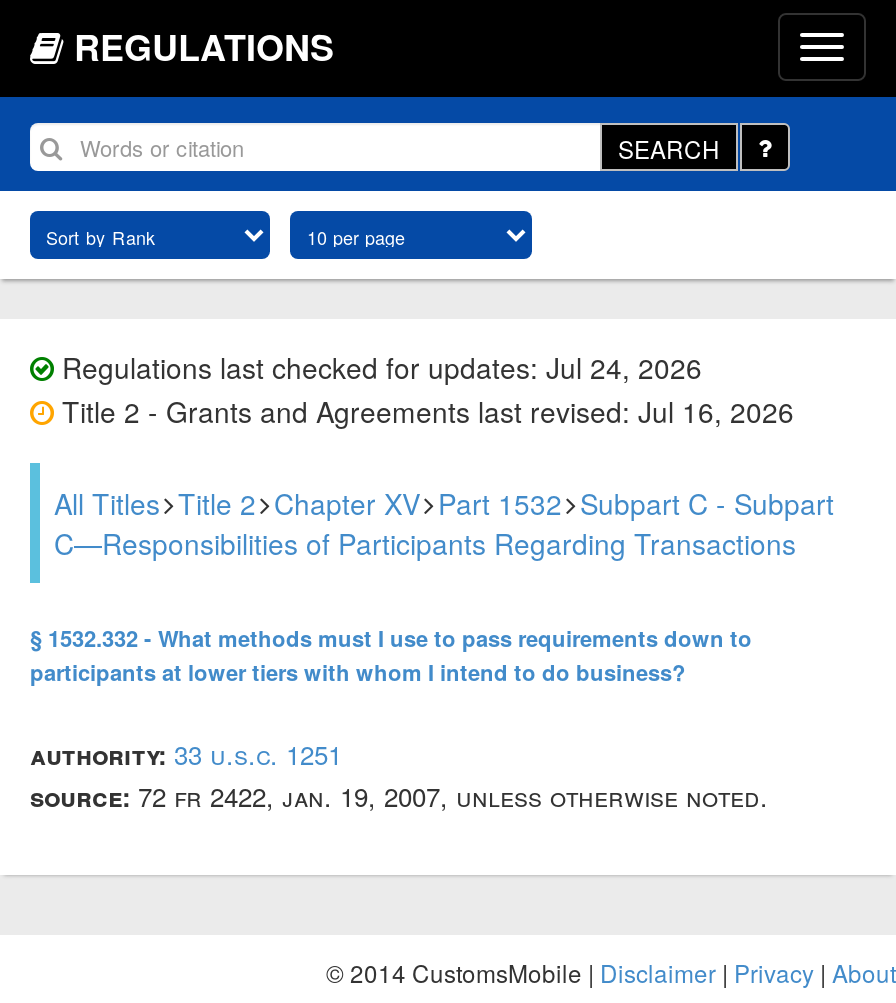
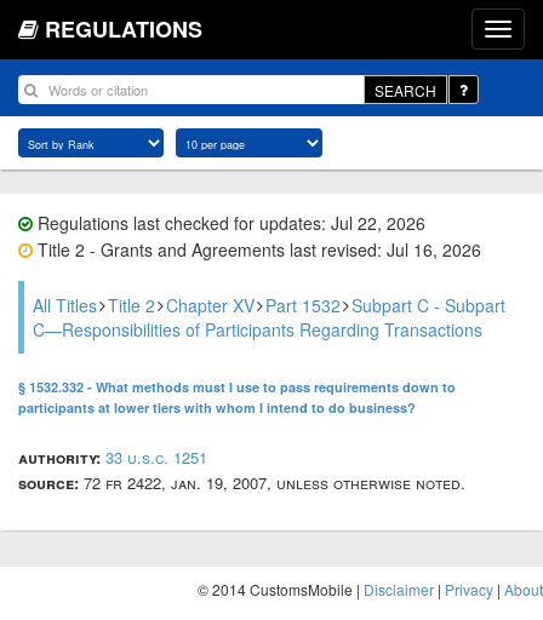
- Regulations last checked for updates: Jul 24, 2026
+ Regulations last checked for updates: Jul 22, 2026
